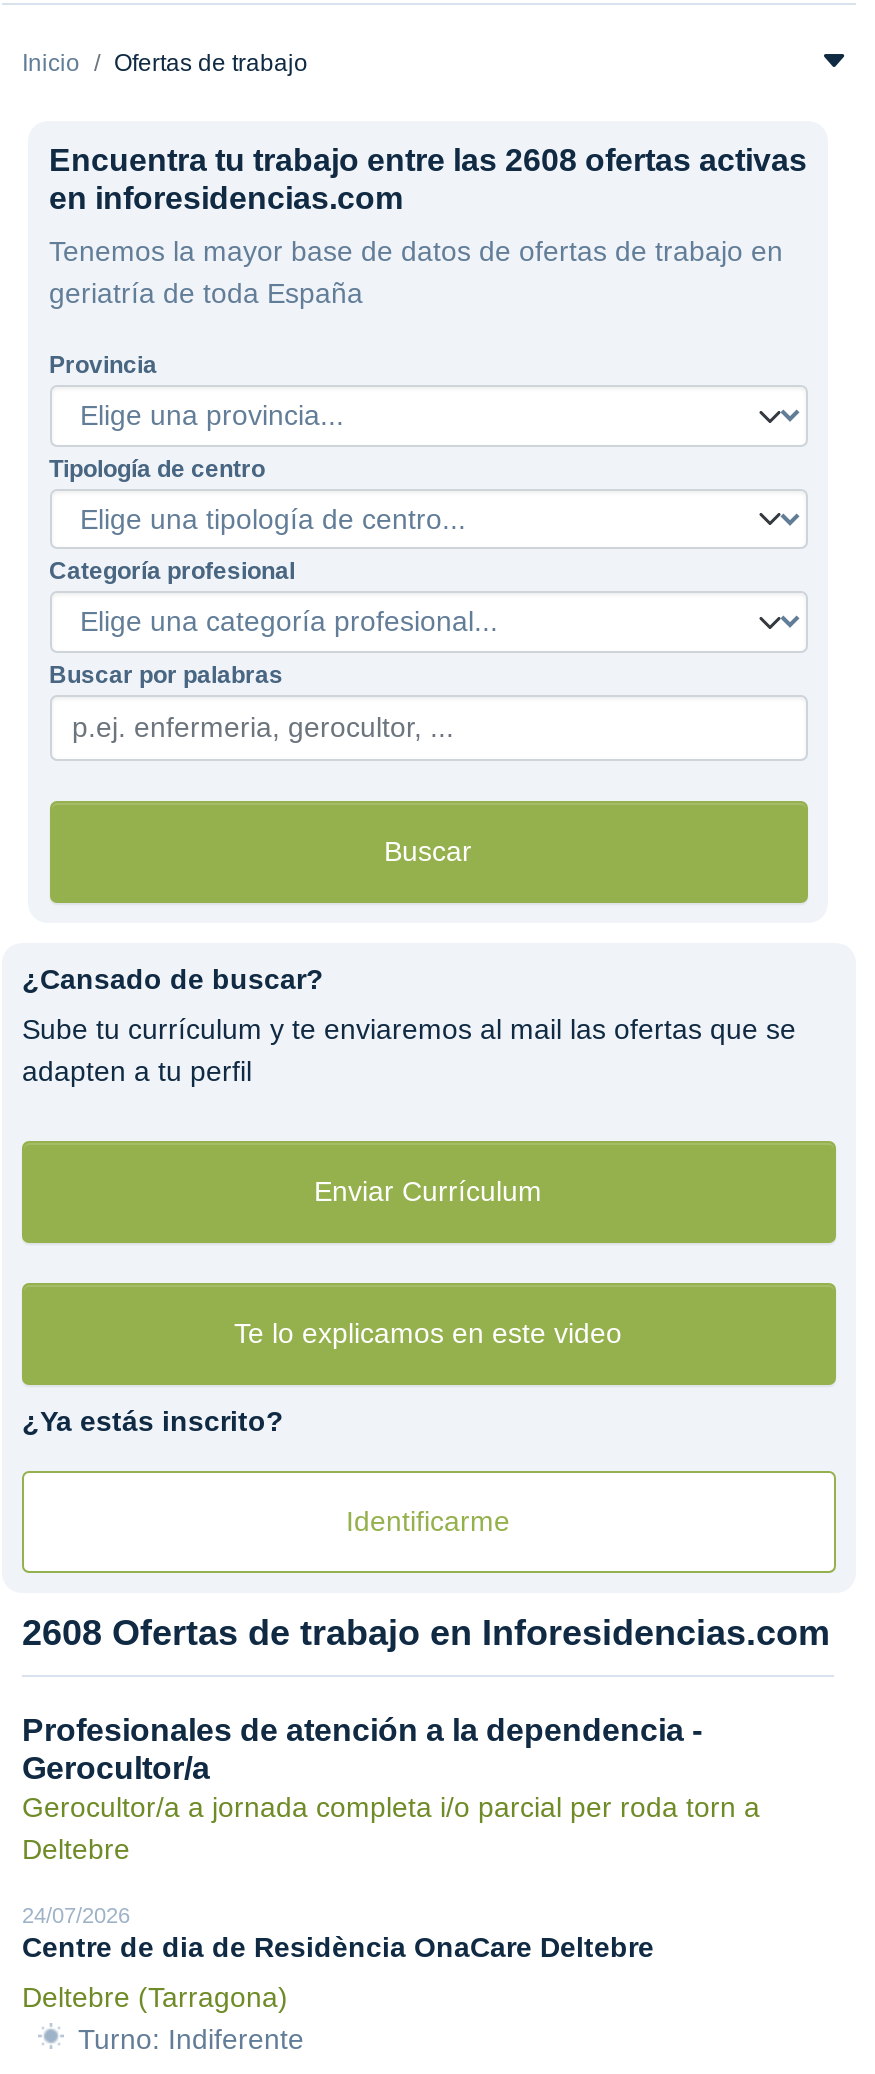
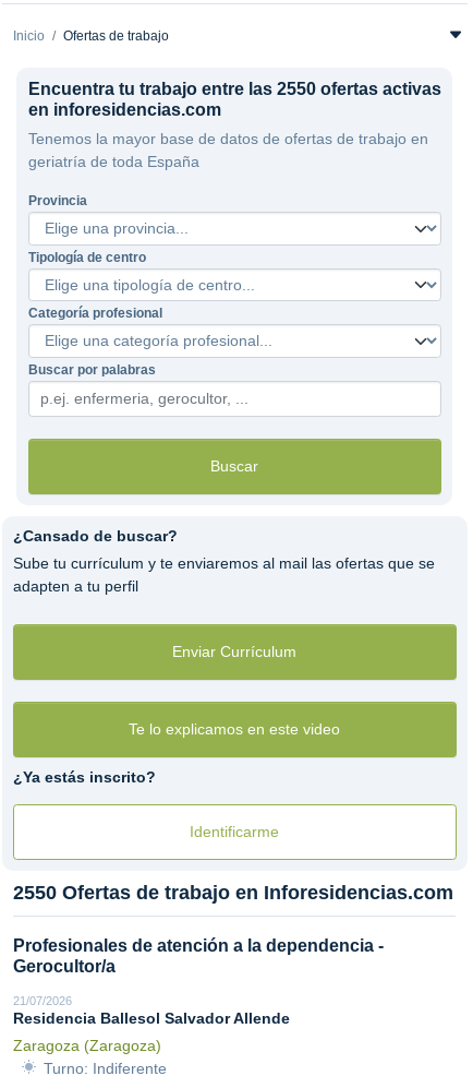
- Encuentra tu trabajo entre las 2608 ofertas activas
+ Encuentra tu trabajo entre las 2550 ofertas activas

- 2608 Ofertas de trabajo en Inforesidencias.com
+ 2550 Ofertas de trabajo en Inforesidencias.com

- Gerocultor/a a jornada completa i/o parcial per roda torn a
- Deltebre
- 24/07/2026
- Centre de dia de Residència OnaCare Deltebre
- Deltebre (Tarragona)
+ 21/07/2026
+ Residencia Ballesol Salvador Allende
+ Zaragoza (Zaragoza)
